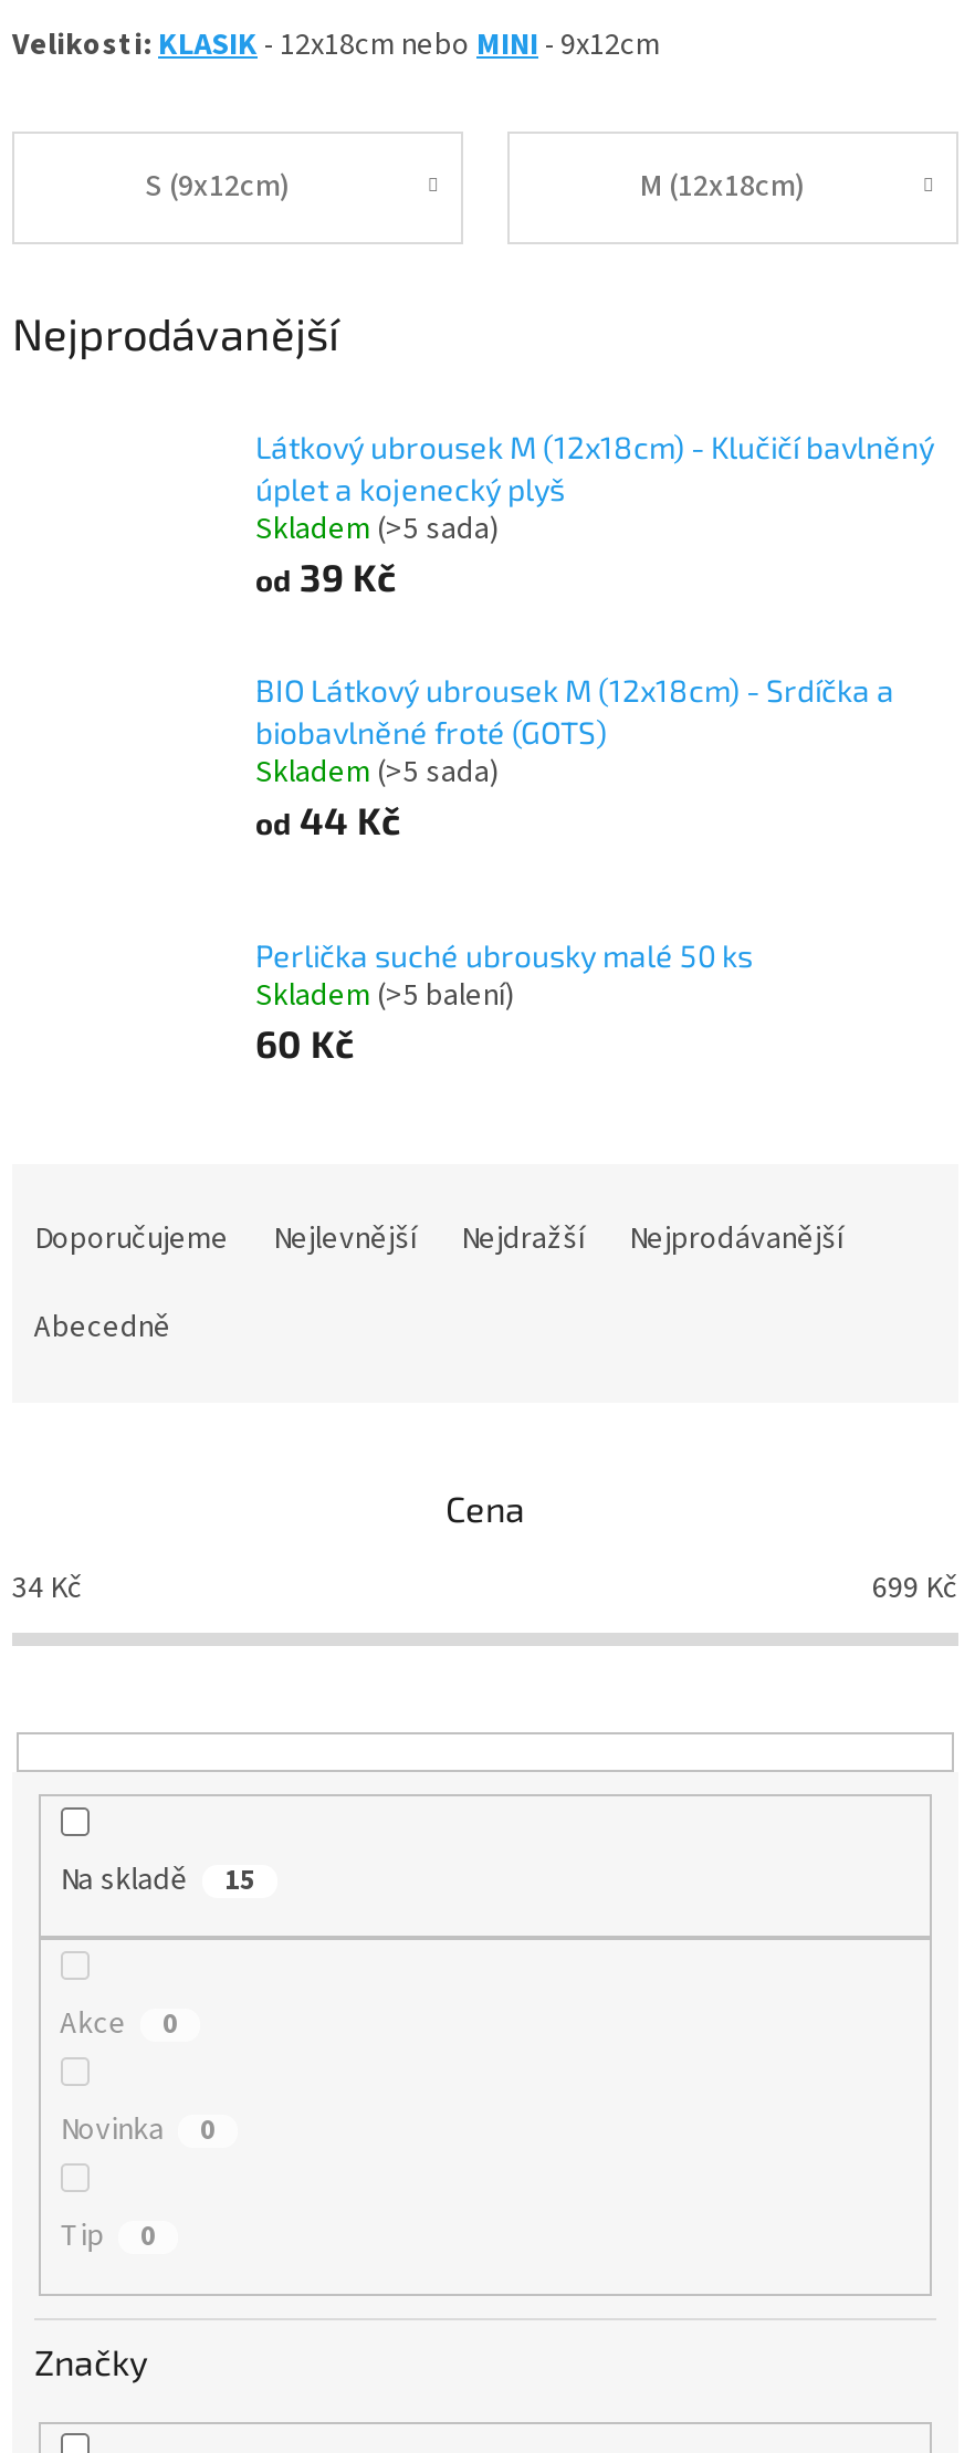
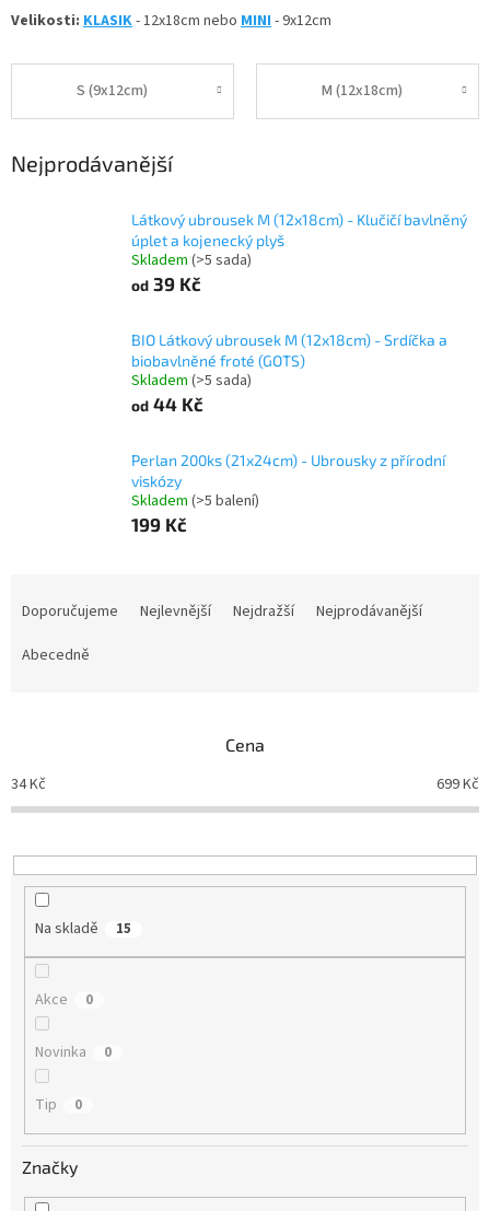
- Perlička suché ubrousky malé 50 ks
+ Perlan 200ks (21x24cm) - Ubrousky z přírodní
+ viskózy

- 60 Kč
+ 199 Kč
